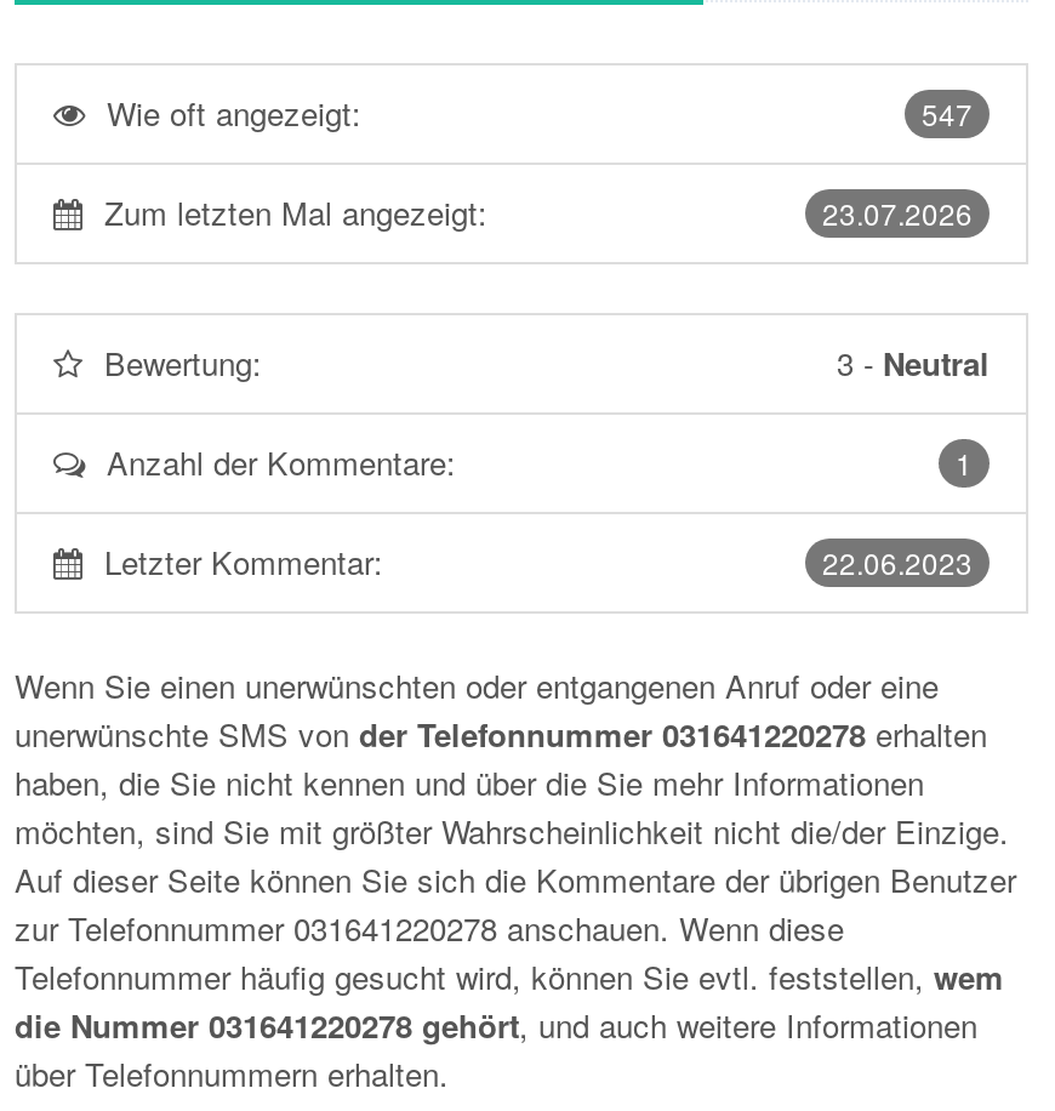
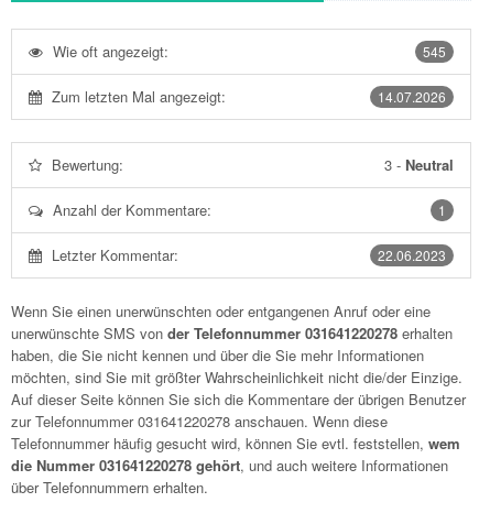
- 547
+ 545

- 23.07.2026
+ 14.07.2026
